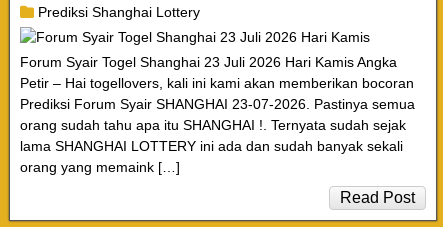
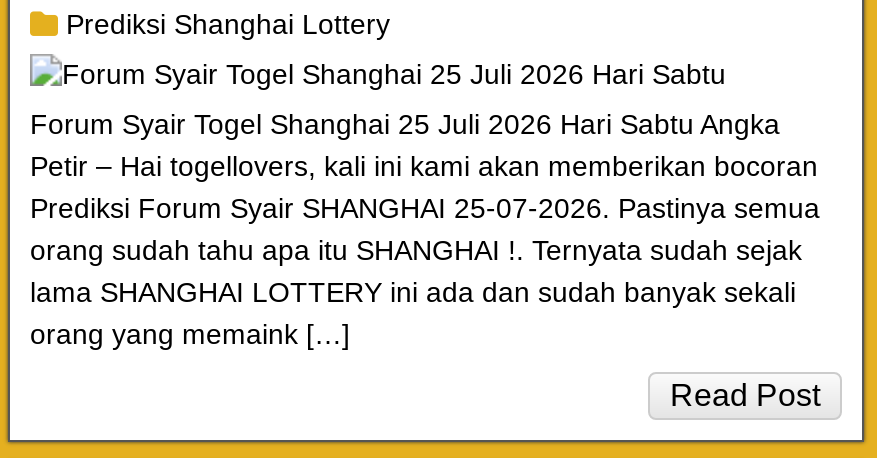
- Forum Syair Togel Shanghai 23 Juli 2026 Hari Kamis Angka
+ Forum Syair Togel Shanghai 25 Juli 2026 Hari Sabtu Angka

- Prediksi Forum Syair SHANGHAI 23-07-2026. Pastinya semua
+ Prediksi Forum Syair SHANGHAI 25-07-2026. Pastinya semua
